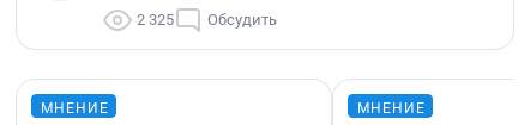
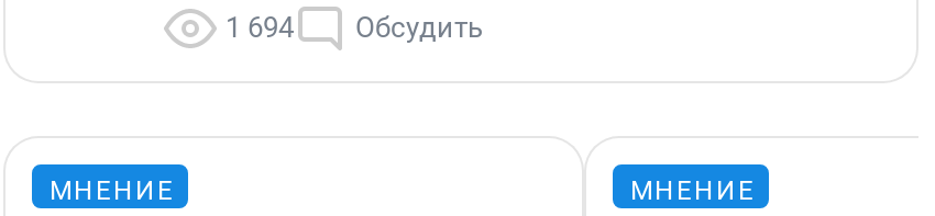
- 2 325 Обсудить
+ 1 694 Обсудить
